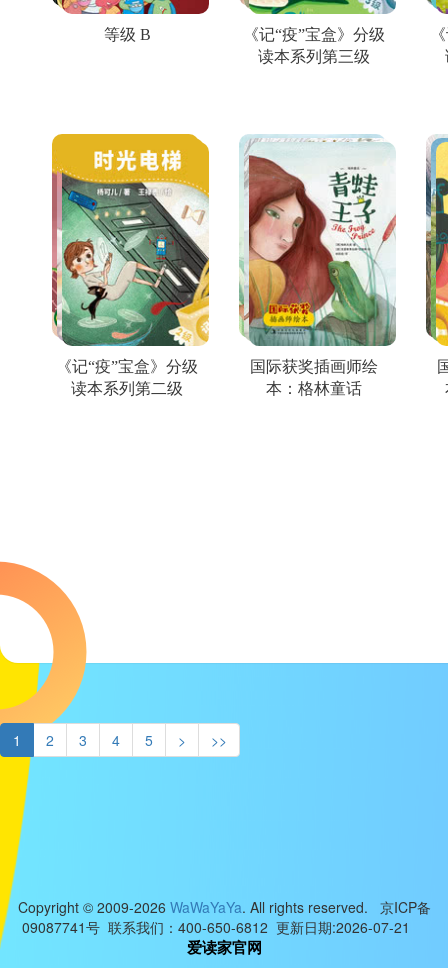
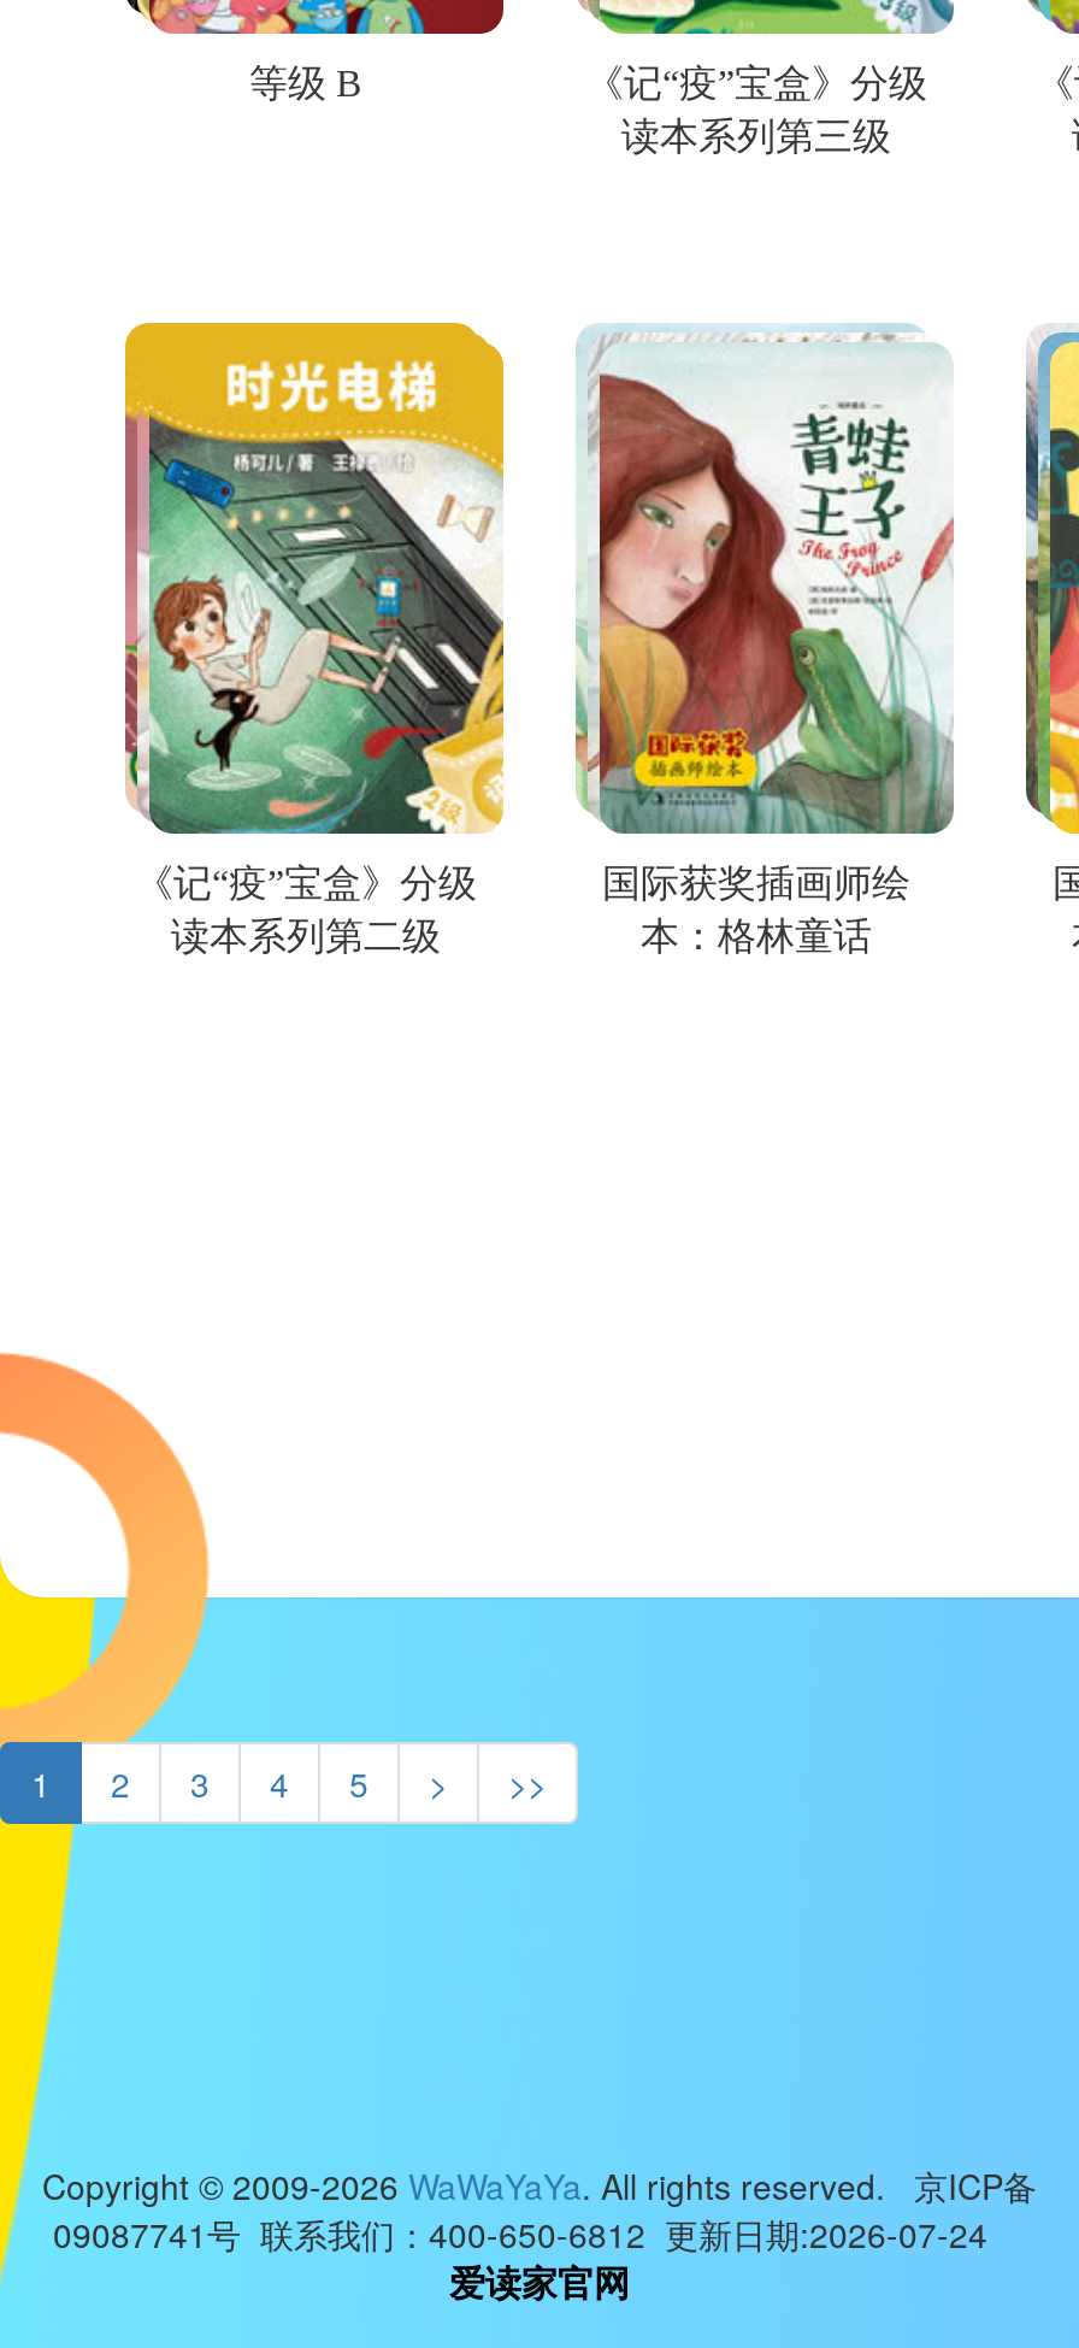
- 09087741号 联系我们：400-650-6812 更新日期:2026-07-21
+ 09087741号 联系我们：400-650-6812 更新日期:2026-07-24
